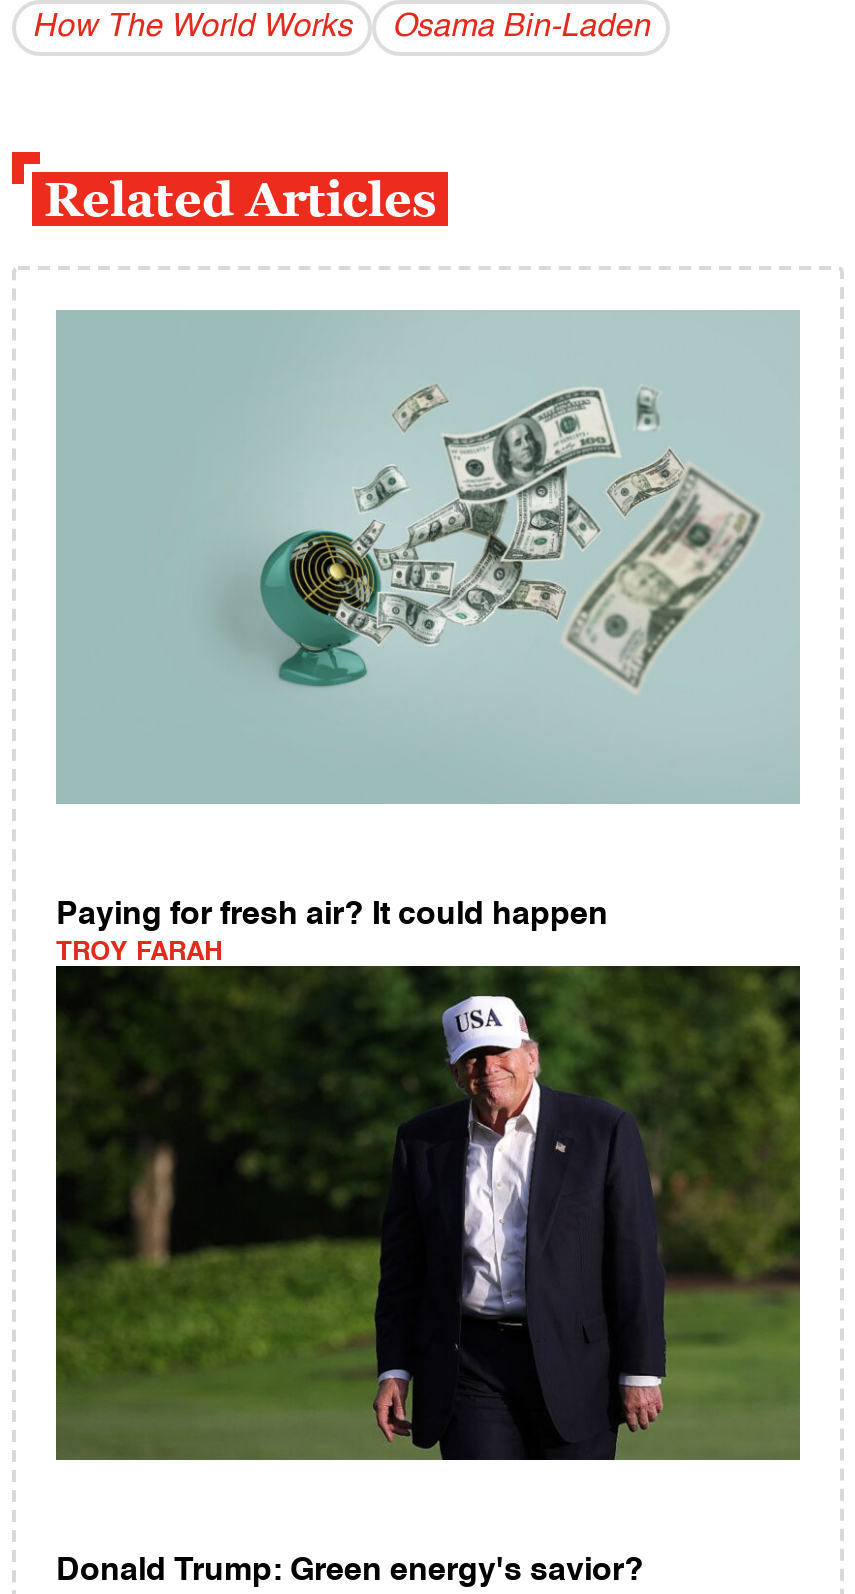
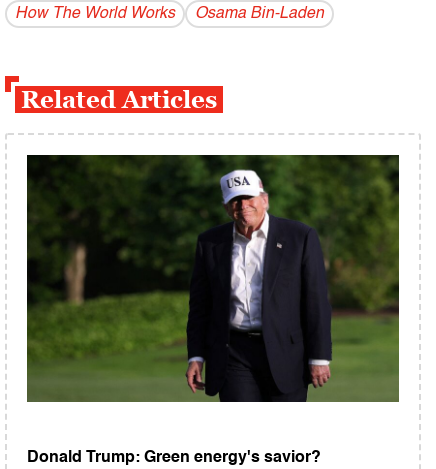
- [image]

- Paying for fresh air? It could happen
- TROY FARAH
